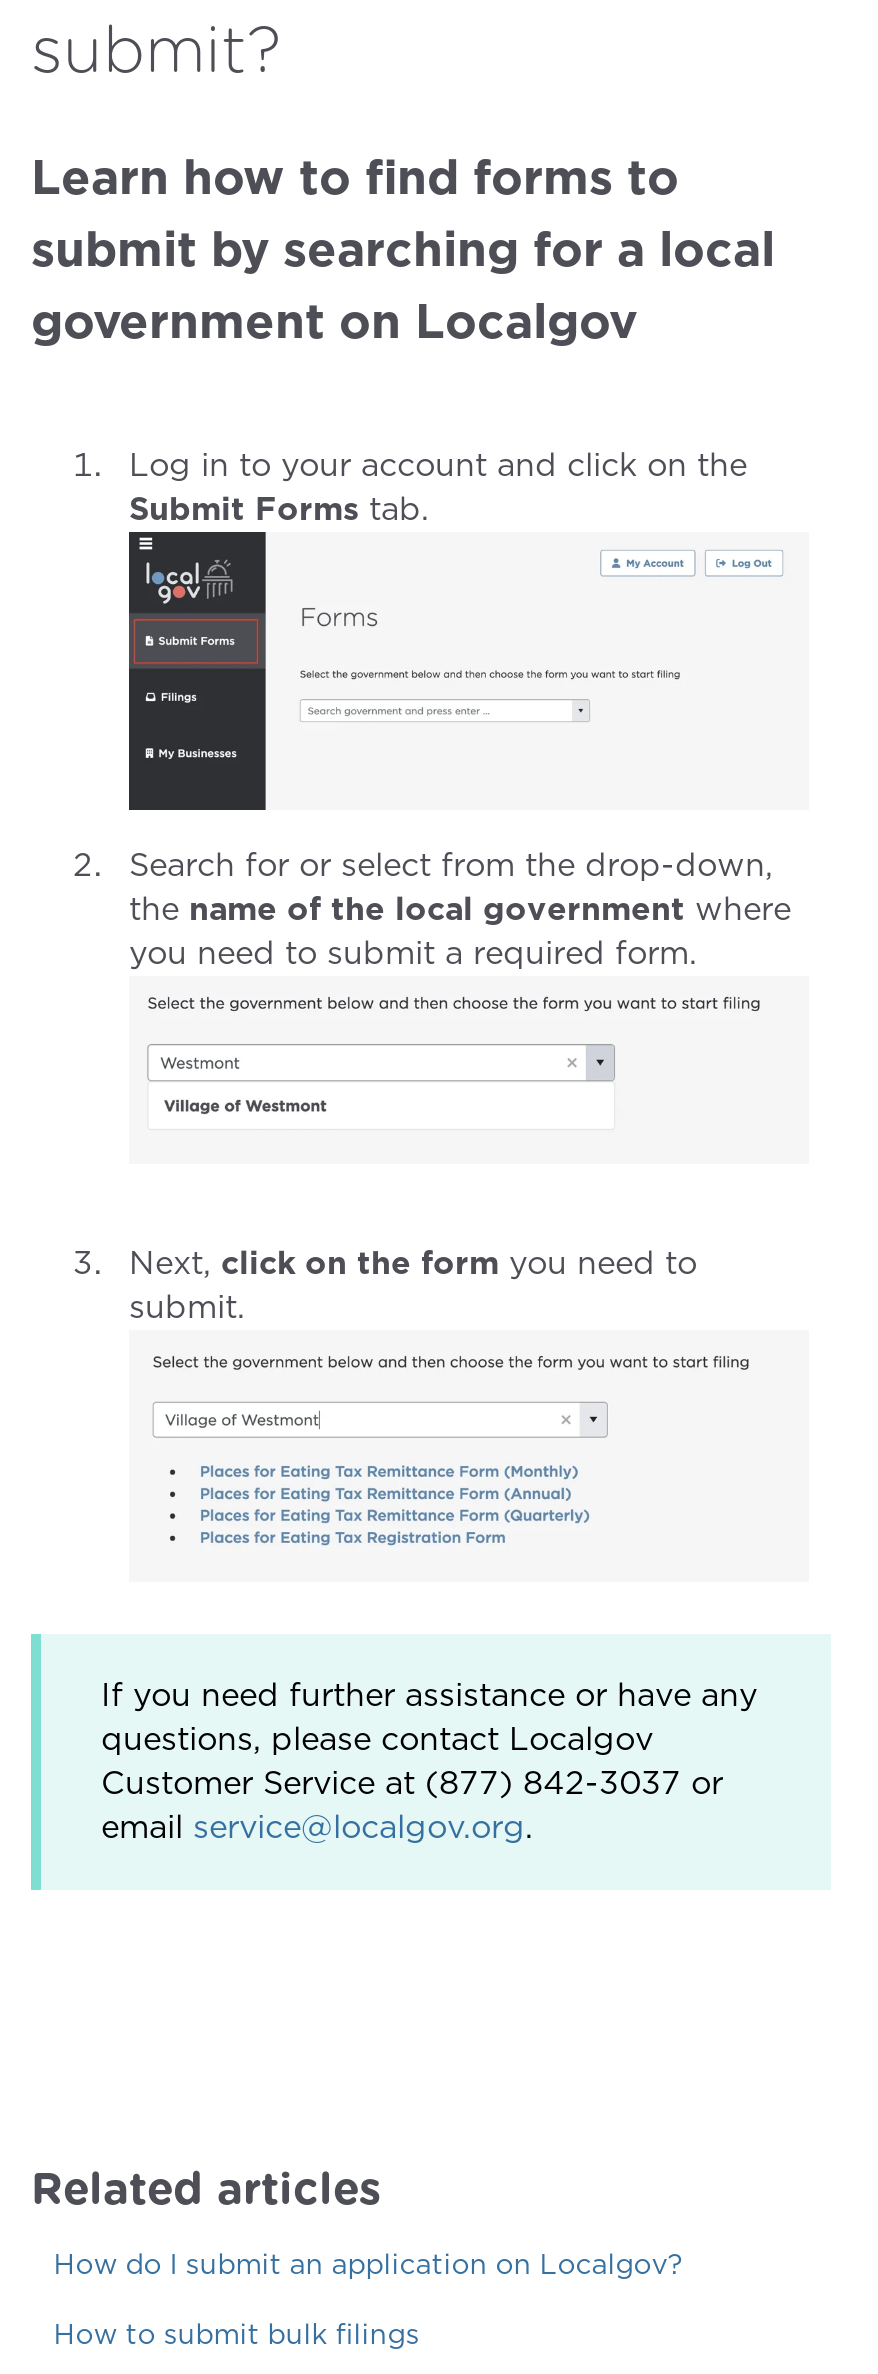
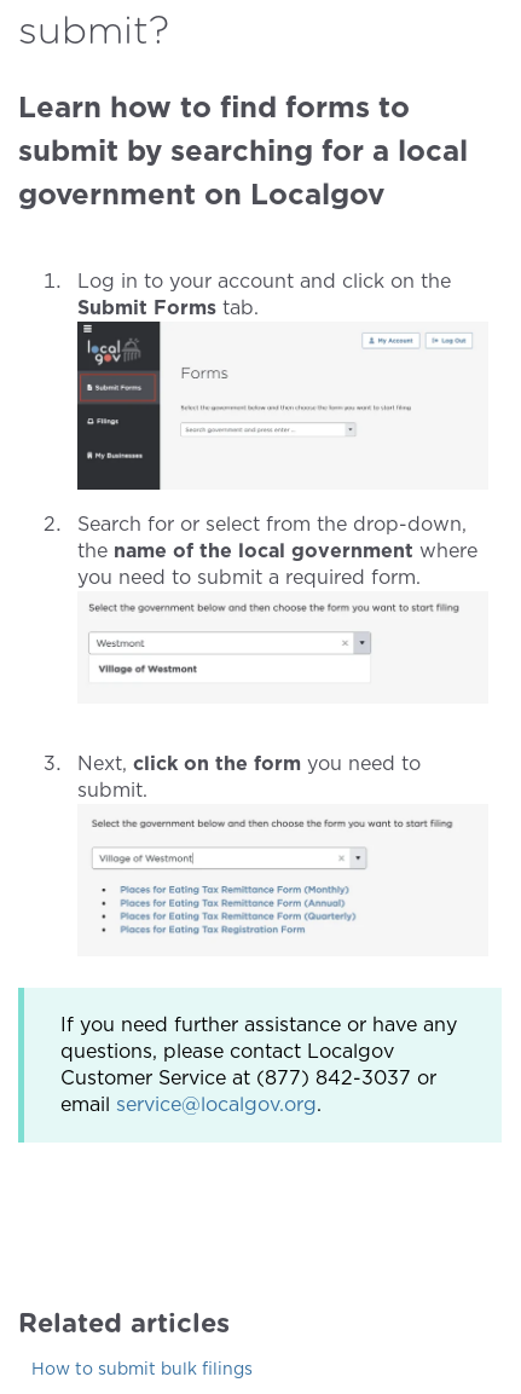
- How do I submit an application on Localgov?
